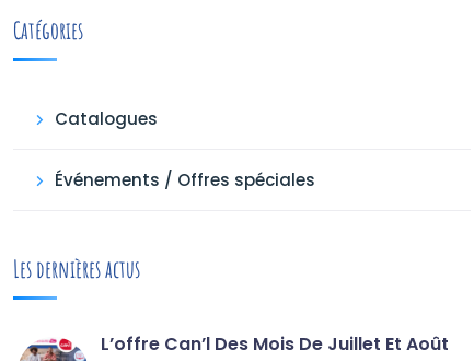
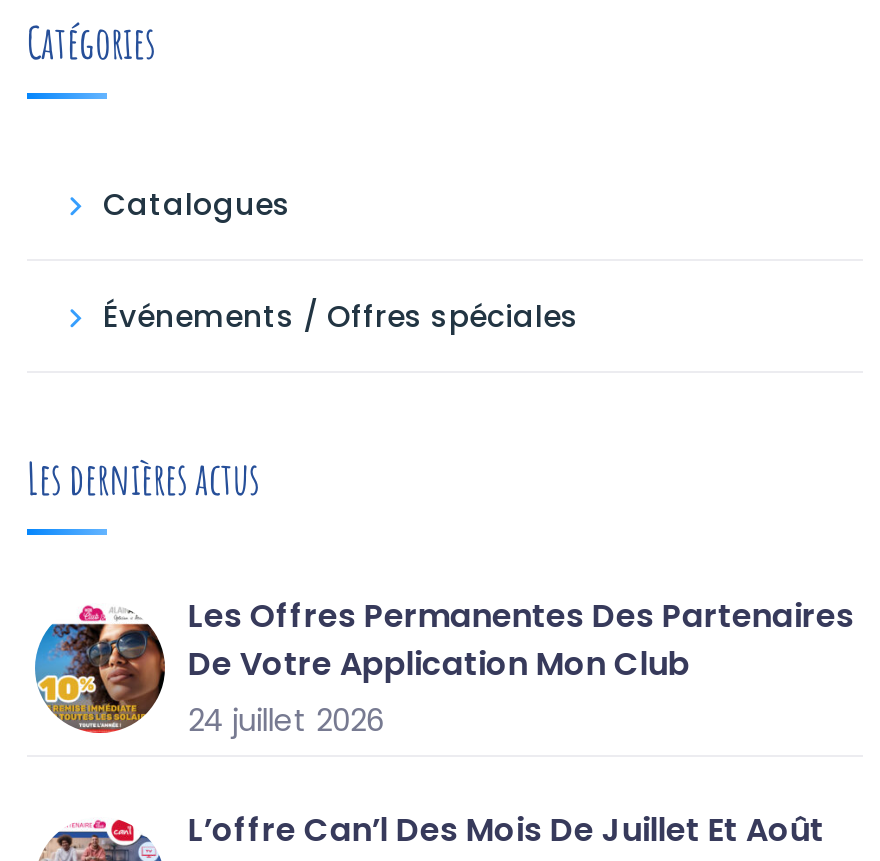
+ [image]
+ Les Offres Permanentes Des Partenaires
+ De Votre Application Mon Club
+ 24 juillet 2026
